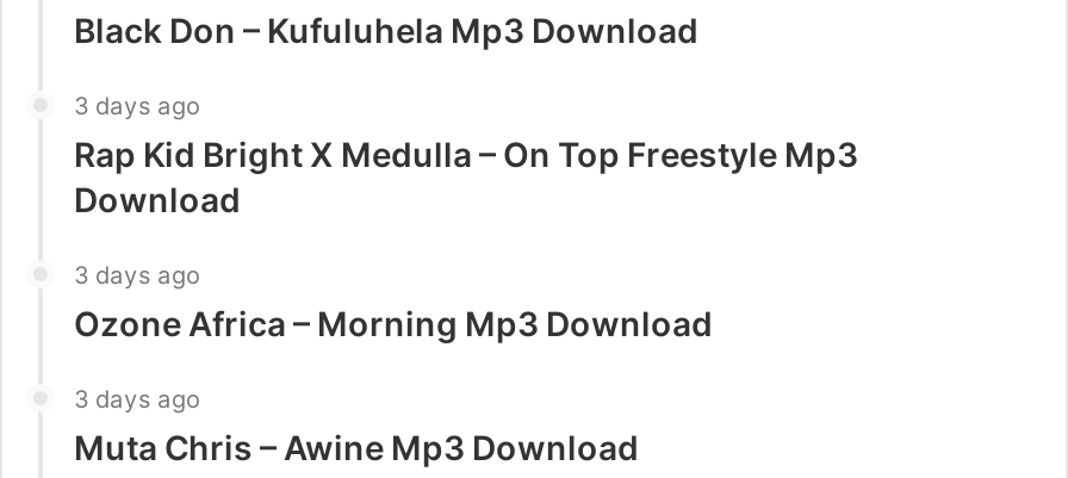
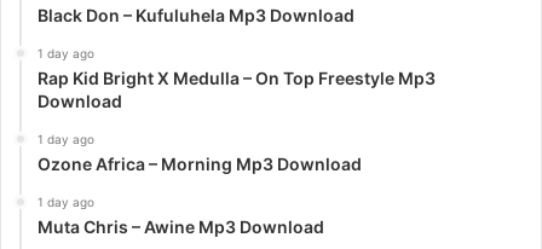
- 3 days ago
+ 1 day ago

- 3 days ago
+ 1 day ago

- 3 days ago
+ 1 day ago
